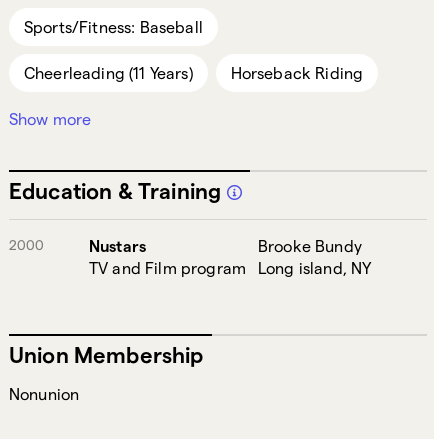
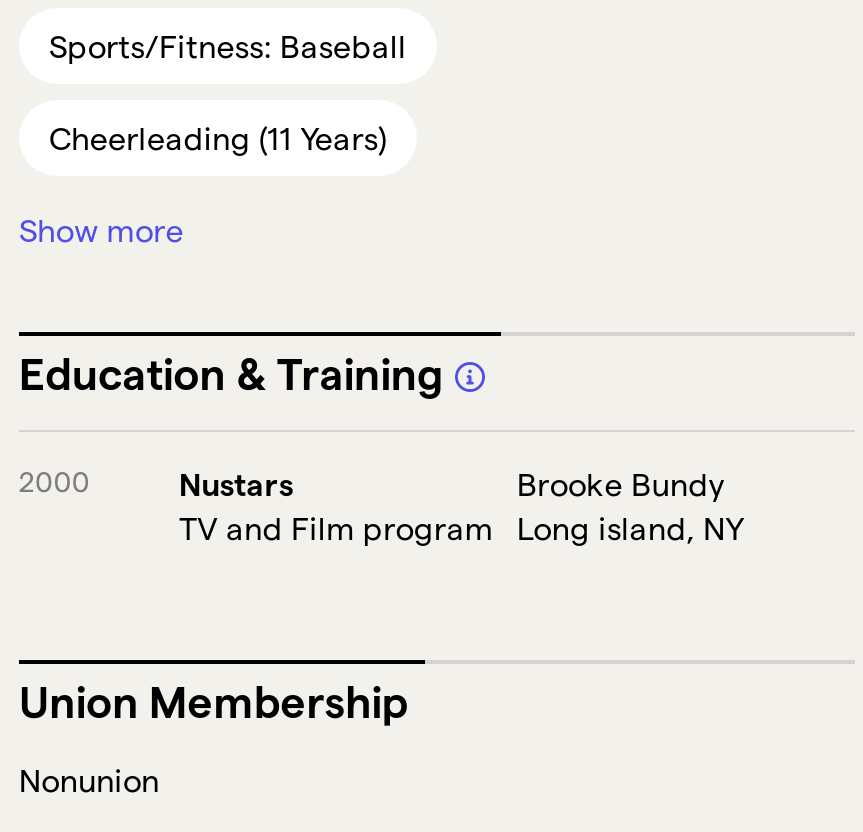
- Horseback Riding
